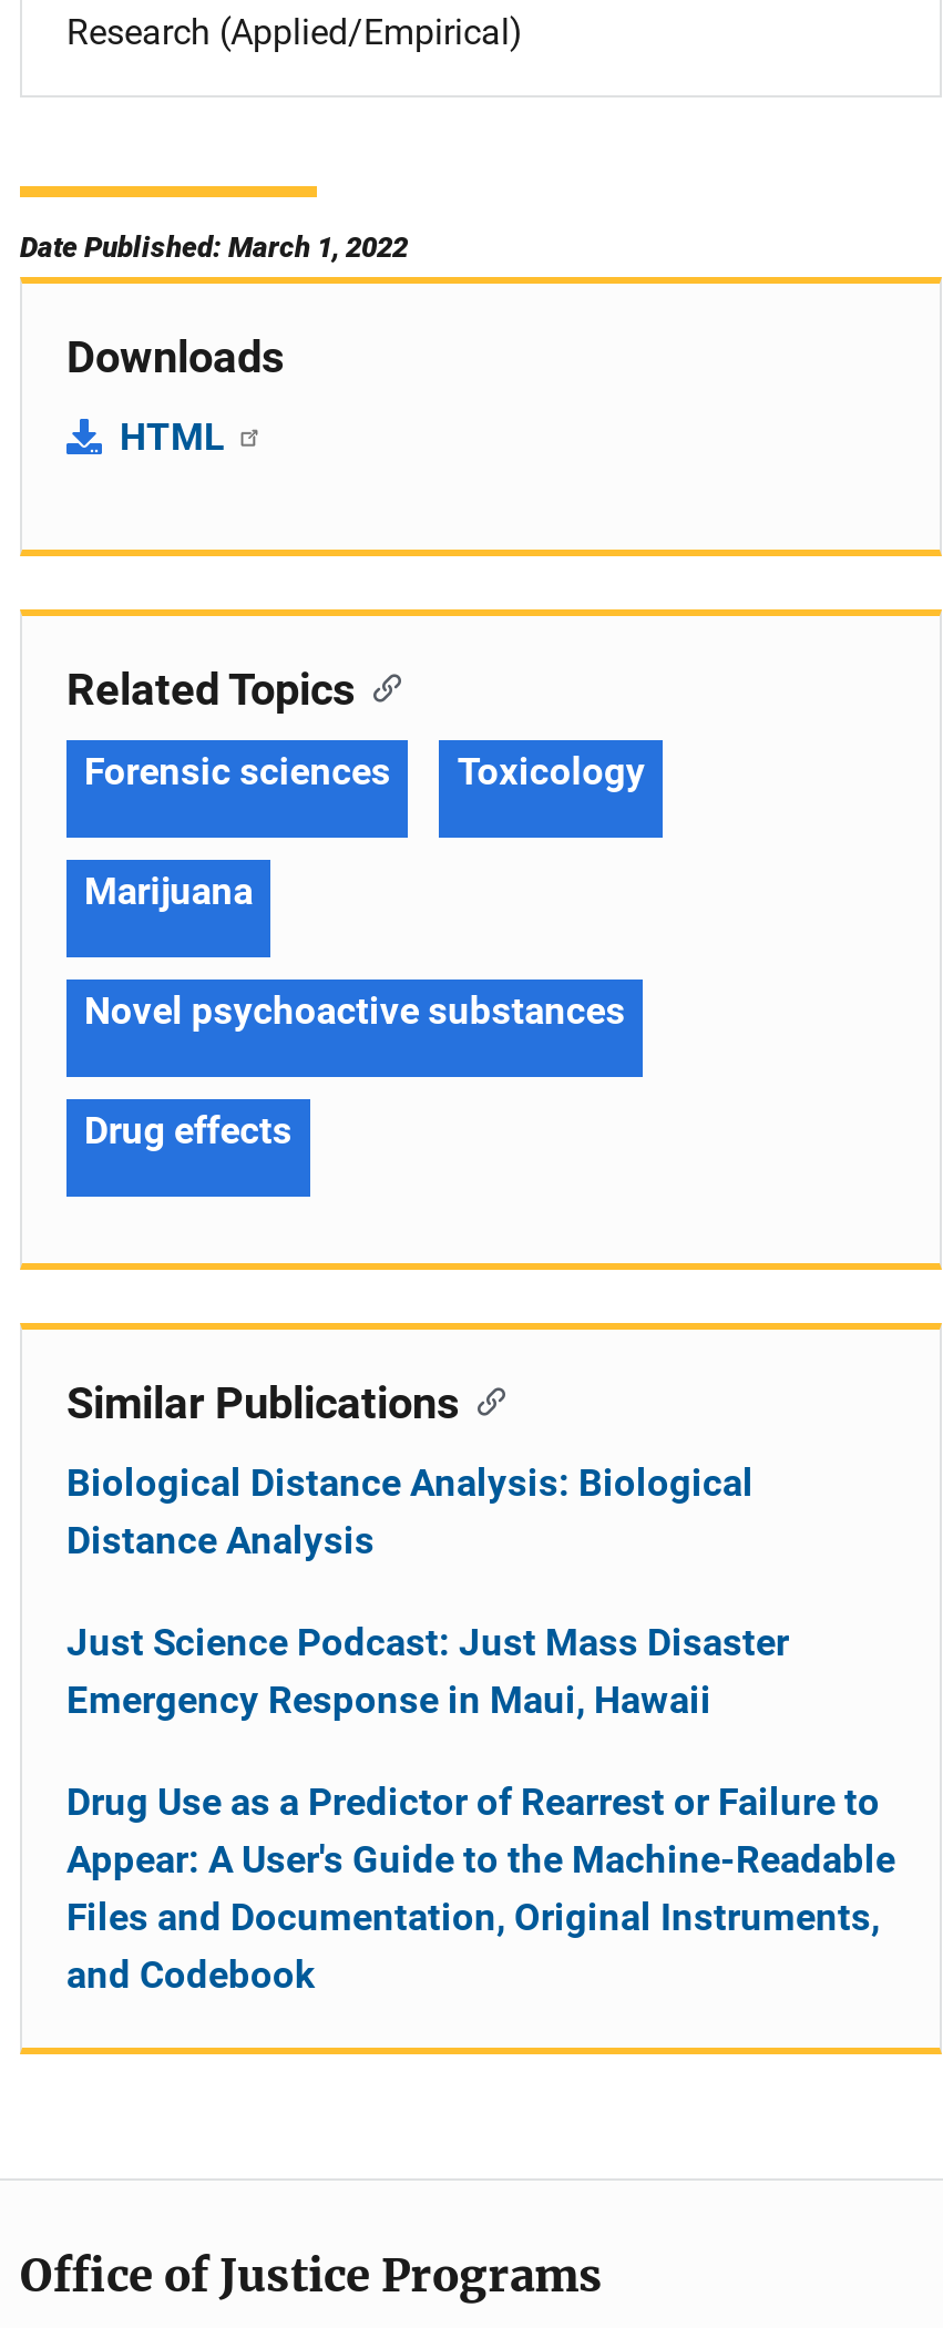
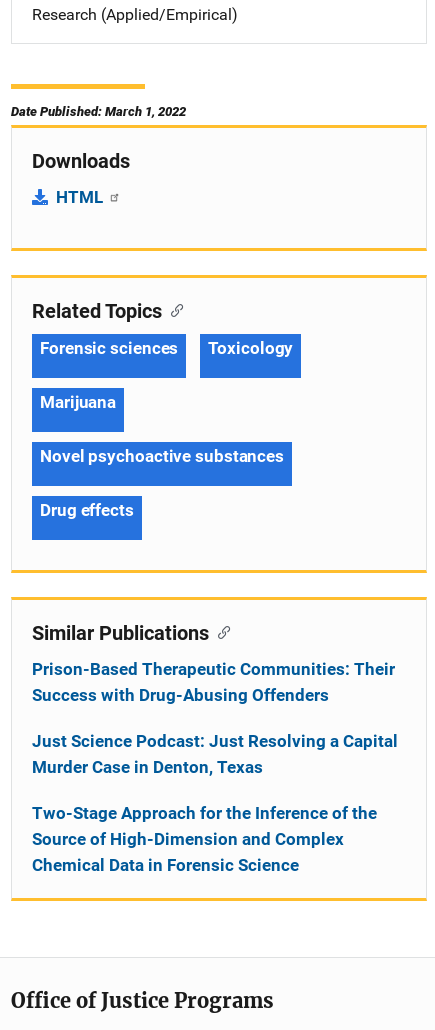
- Biological Distance Analysis: Biological
- Distance Analysis
+ Prison-Based Therapeutic Communities: Their
+ Success with Drug-Abusing Offenders

- Just Science Podcast: Just Mass Disaster
- Emergency Response in Maui, Hawaii
+ Just Science Podcast: Just Resolving a Capital
+ Murder Case in Denton, Texas

- Drug Use as a Predictor of Rearrest or Failure to
- Appear: A User's Guide to the Machine-Readable
- Files and Documentation, Original Instruments,
- and Codebook
+ Two-Stage Approach for the Inference of the
+ Source of High-Dimension and Complex
+ Chemical Data in Forensic Science
